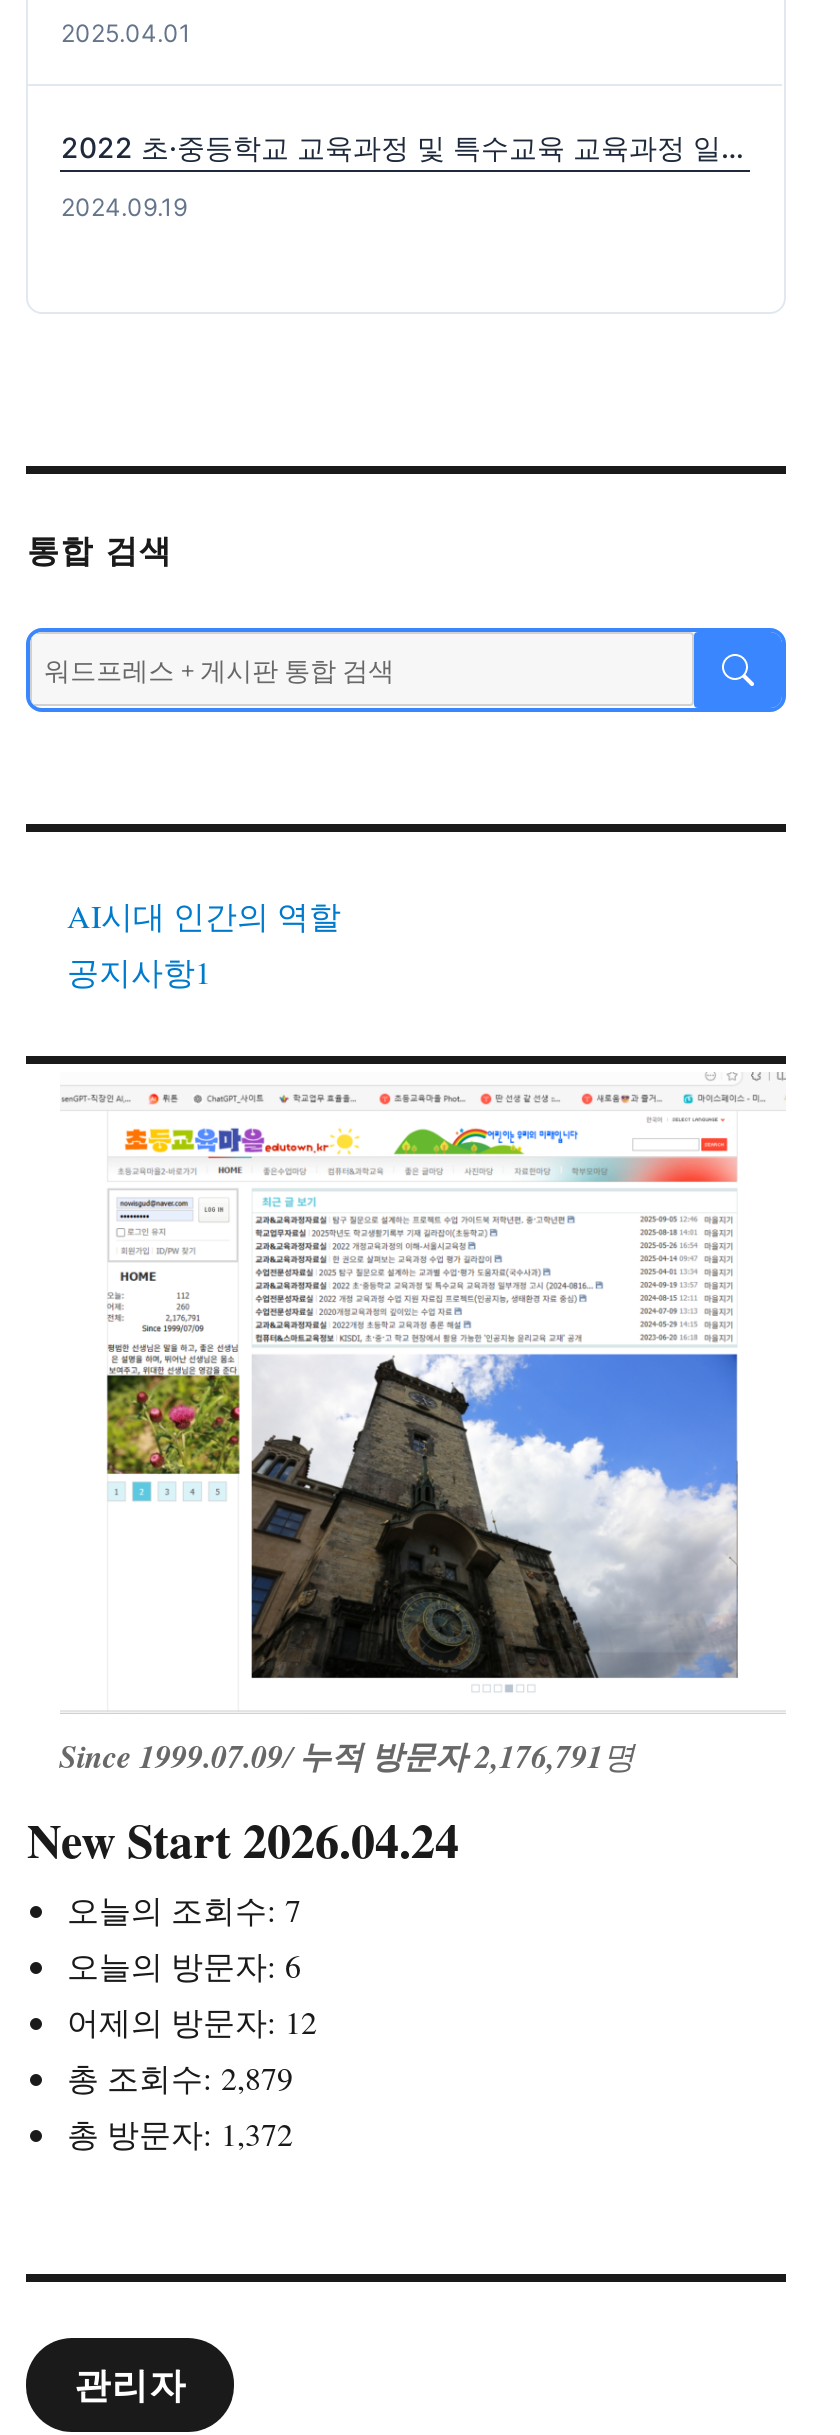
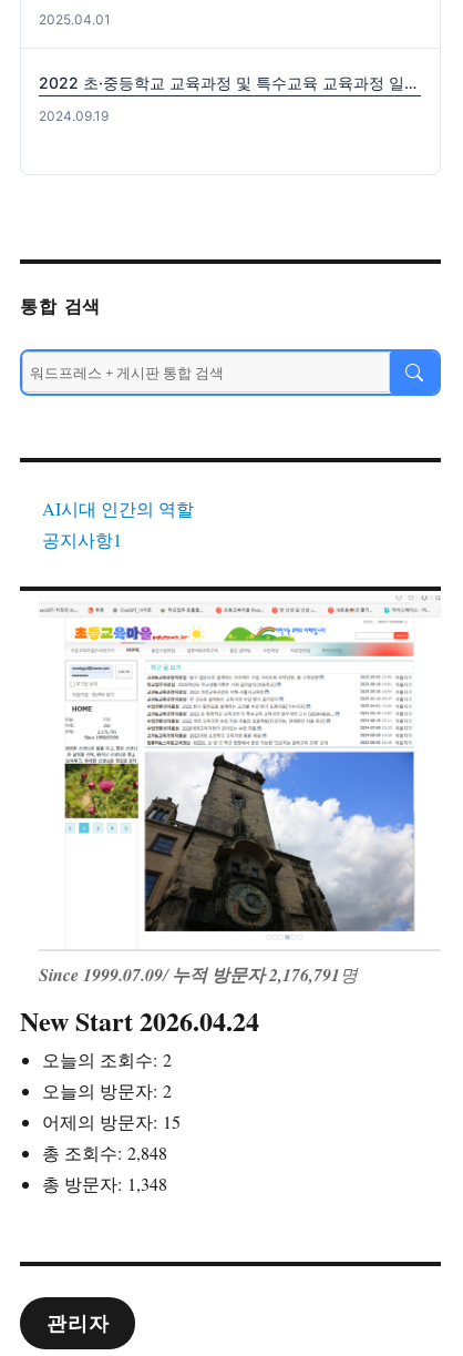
- 오늘의 조회수: 7
+ 오늘의 조회수: 2

- 오늘의 방문자: 6
+ 오늘의 방문자: 2

- 어제의 방문자: 12
+ 어제의 방문자: 15

- 총 조회수: 2,879
+ 총 조회수: 2,848

- 총 방문자: 1,372
+ 총 방문자: 1,348
